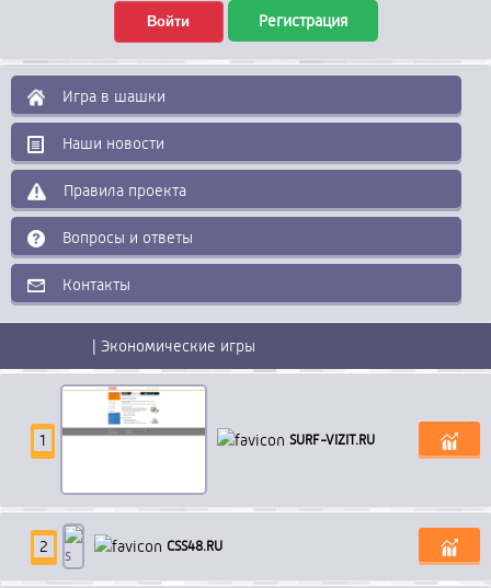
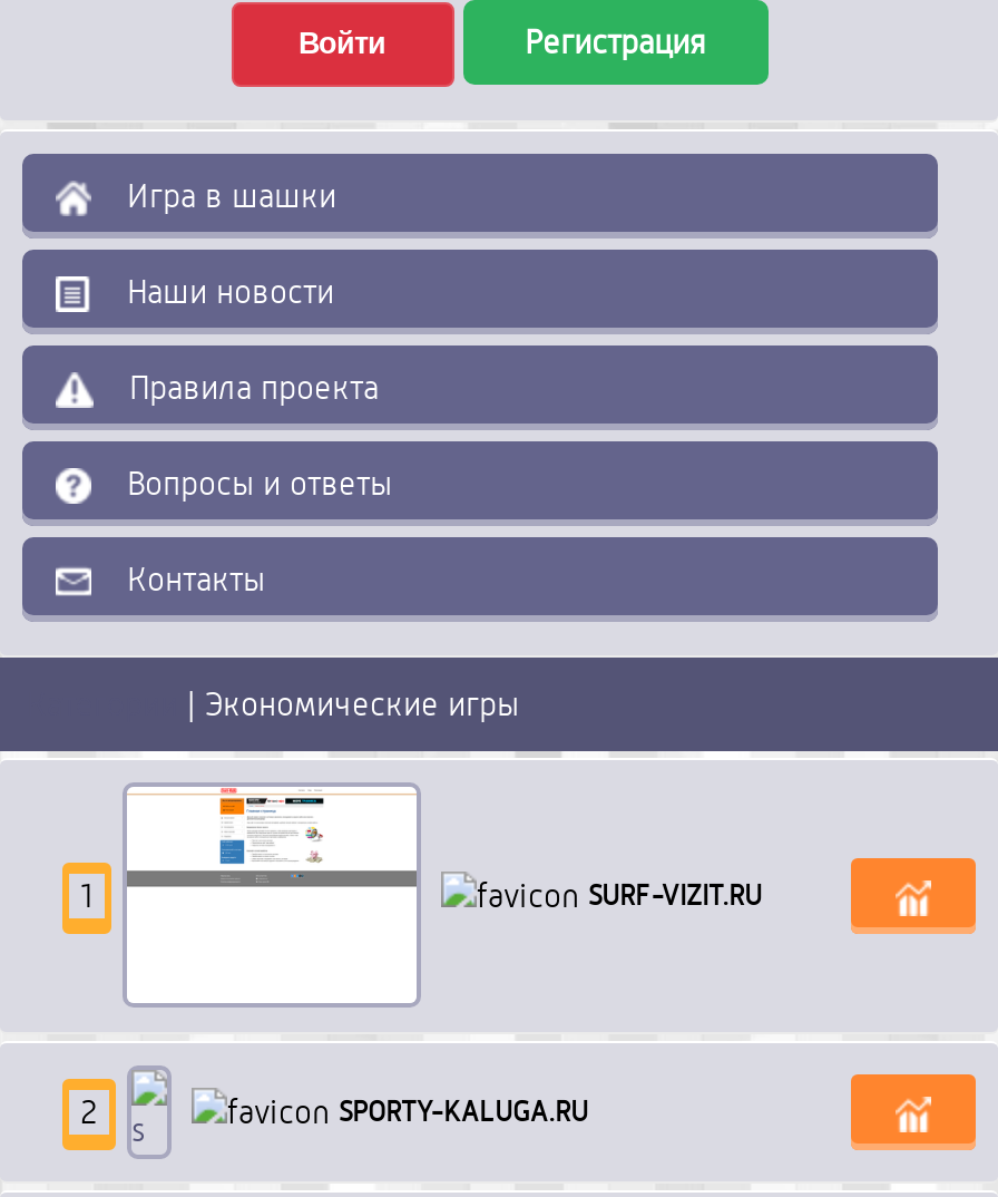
- CSS48.RU
+ SPORTY-KALUGA.RU
